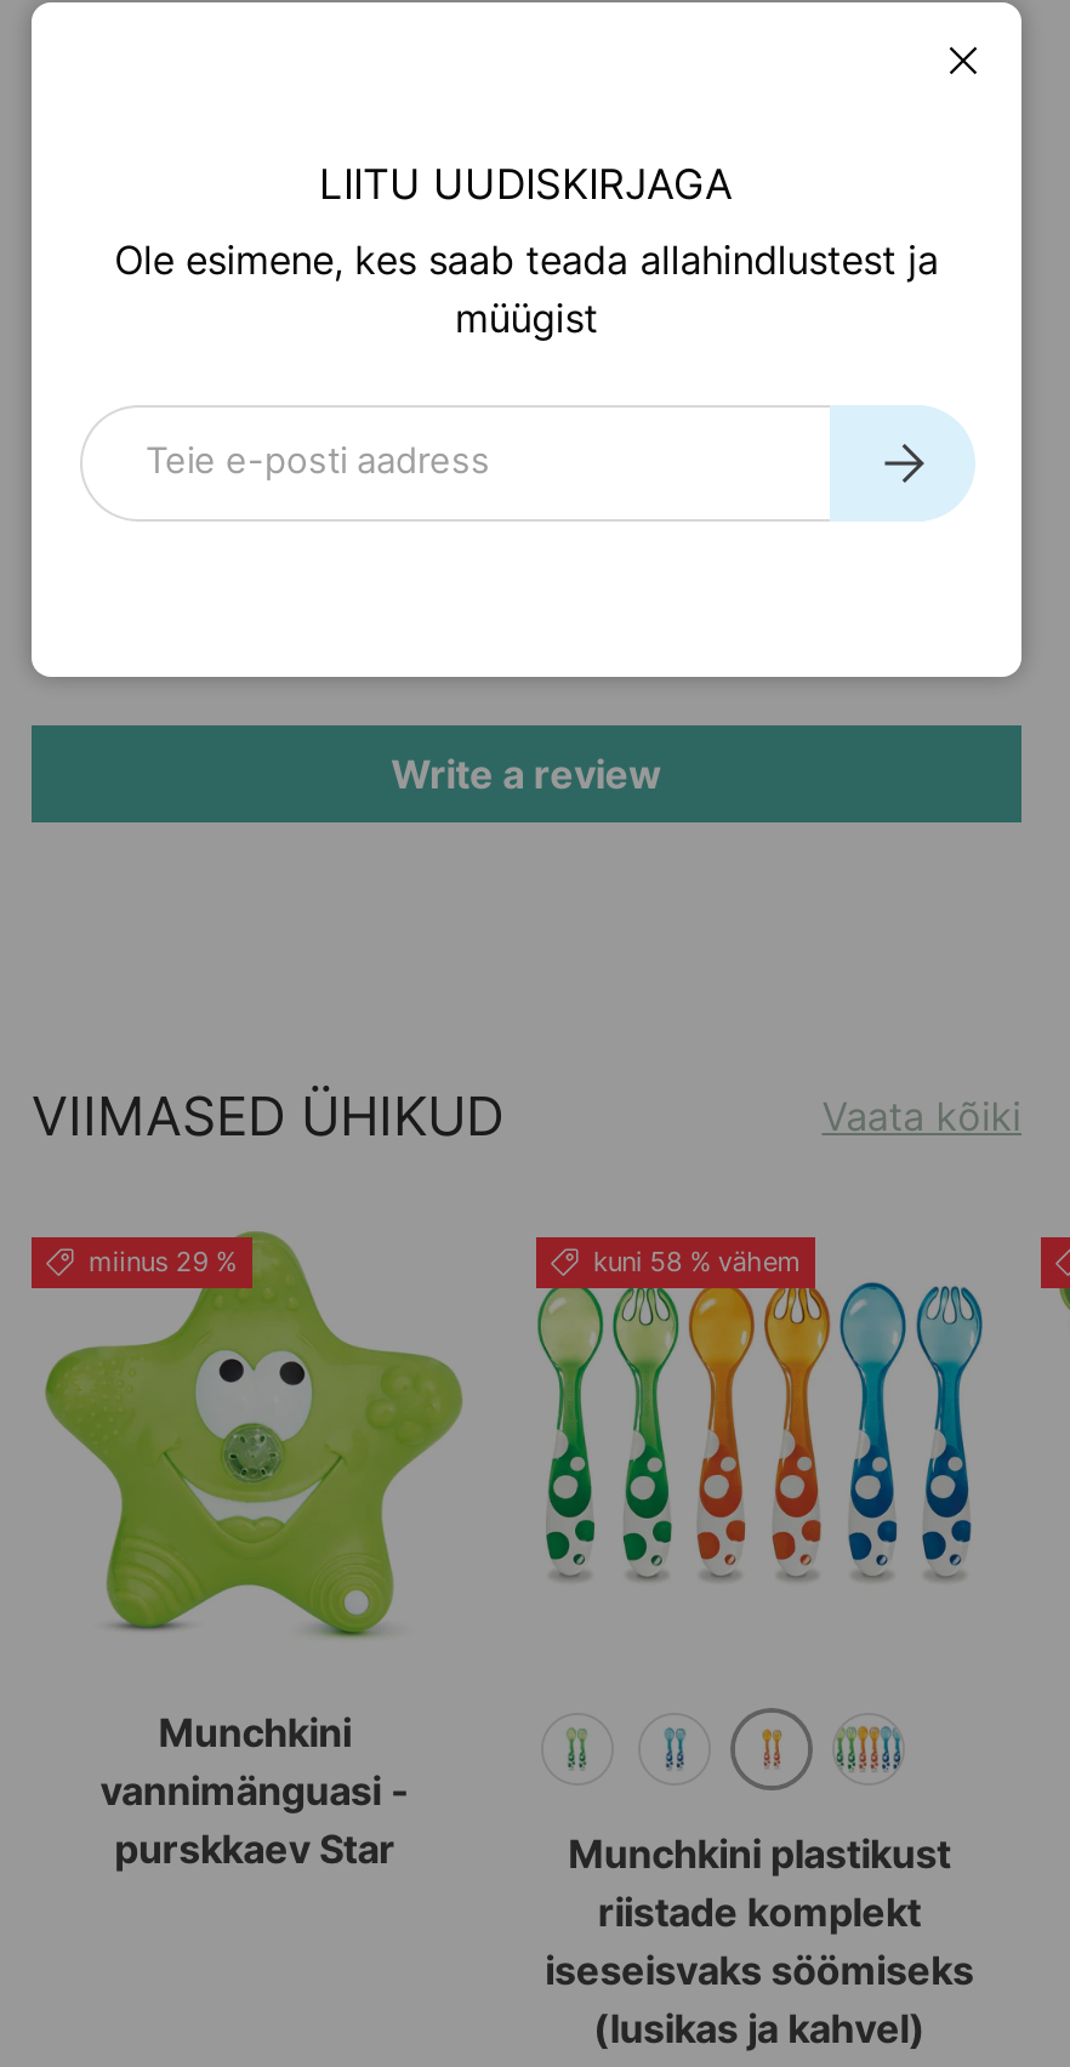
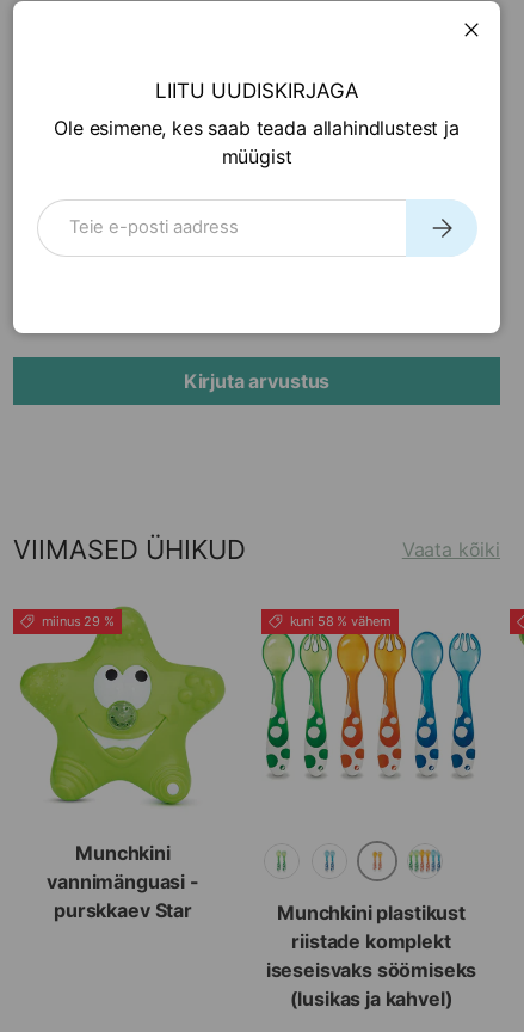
- Write a review
+ Kirjuta arvustus
